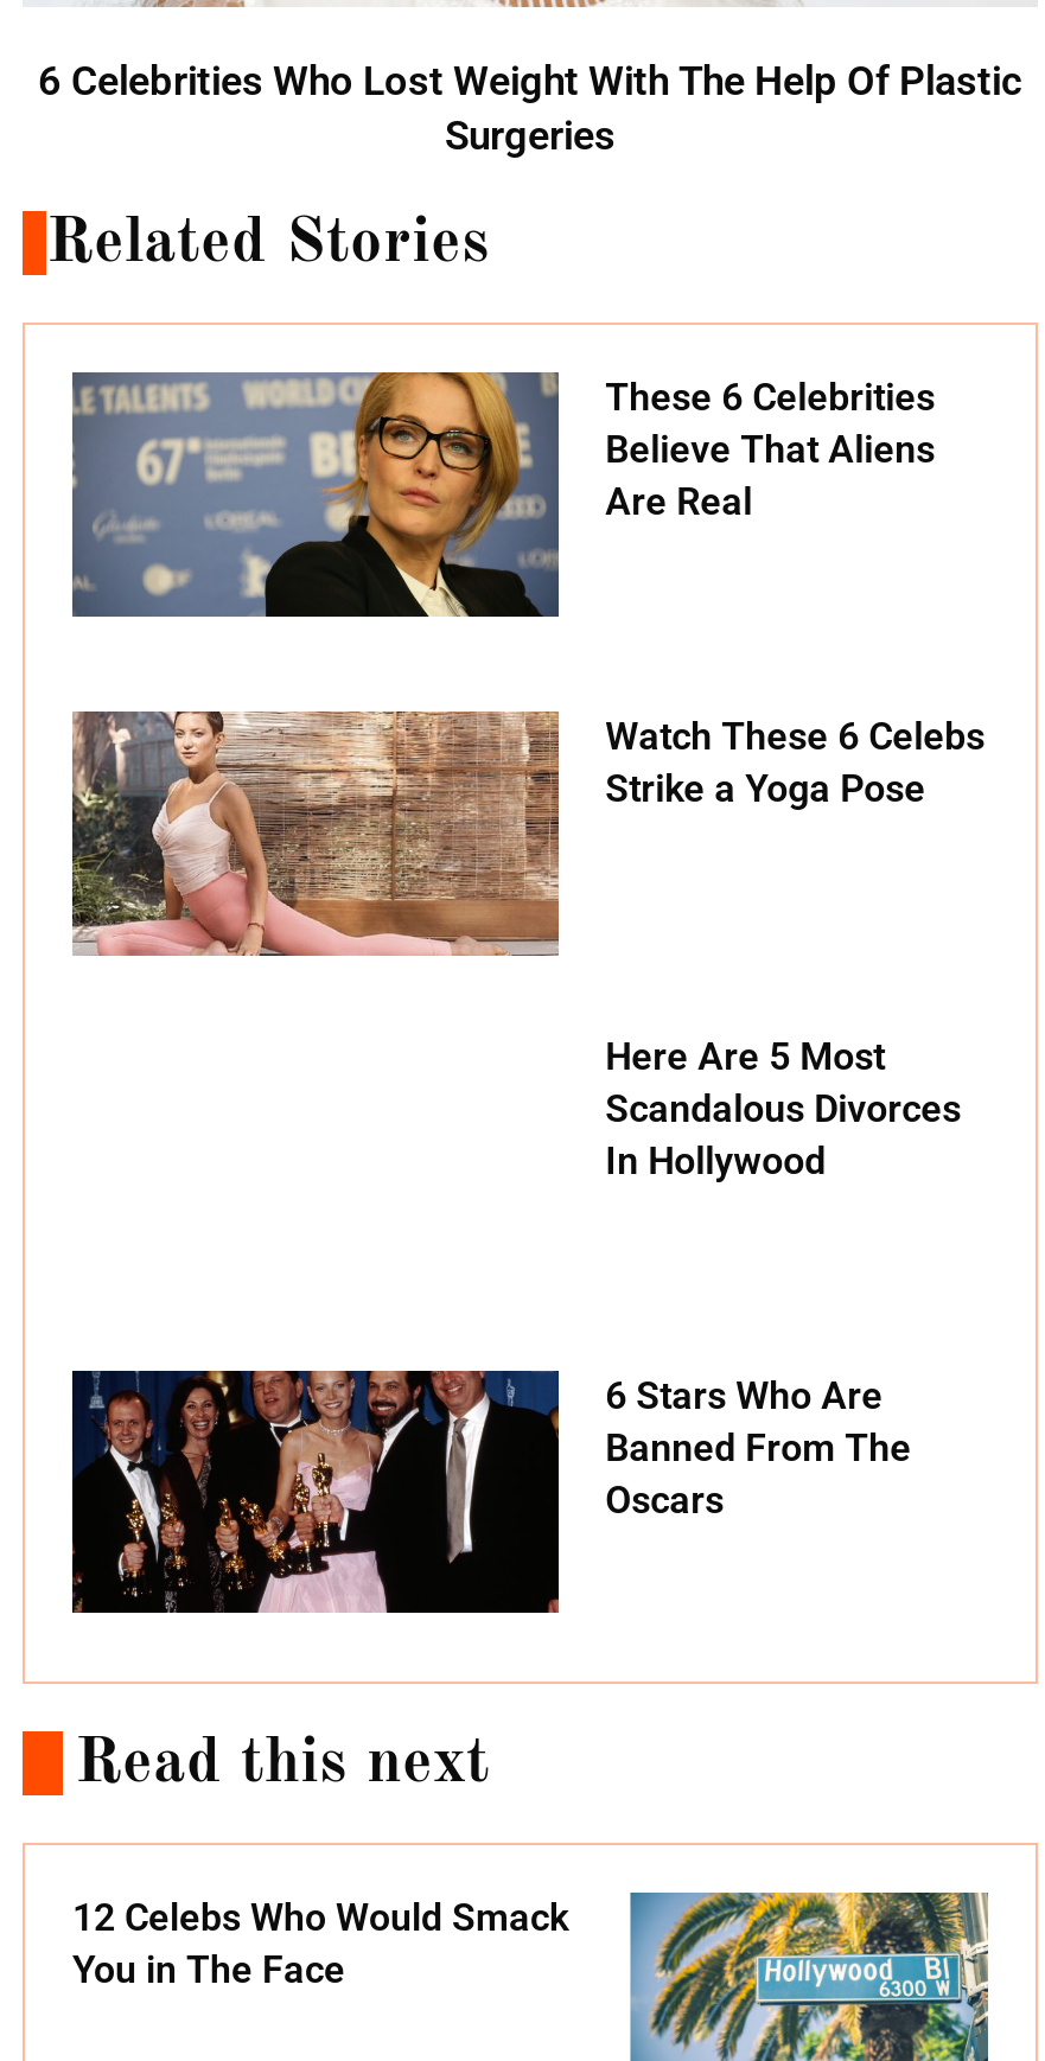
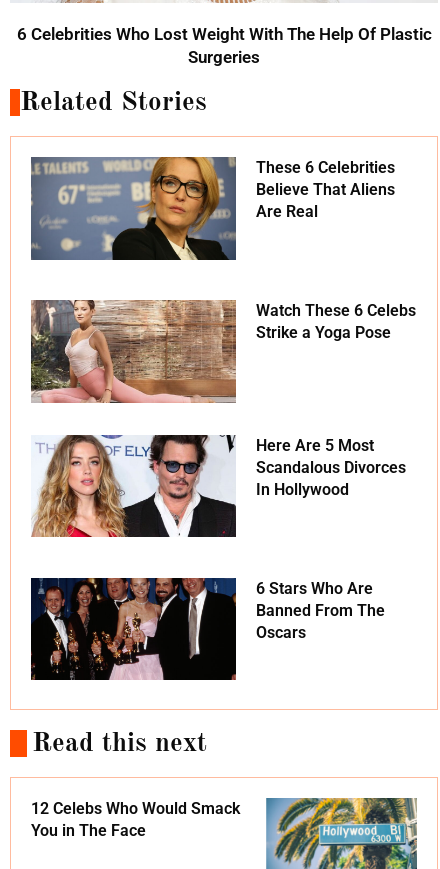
+ [image]
